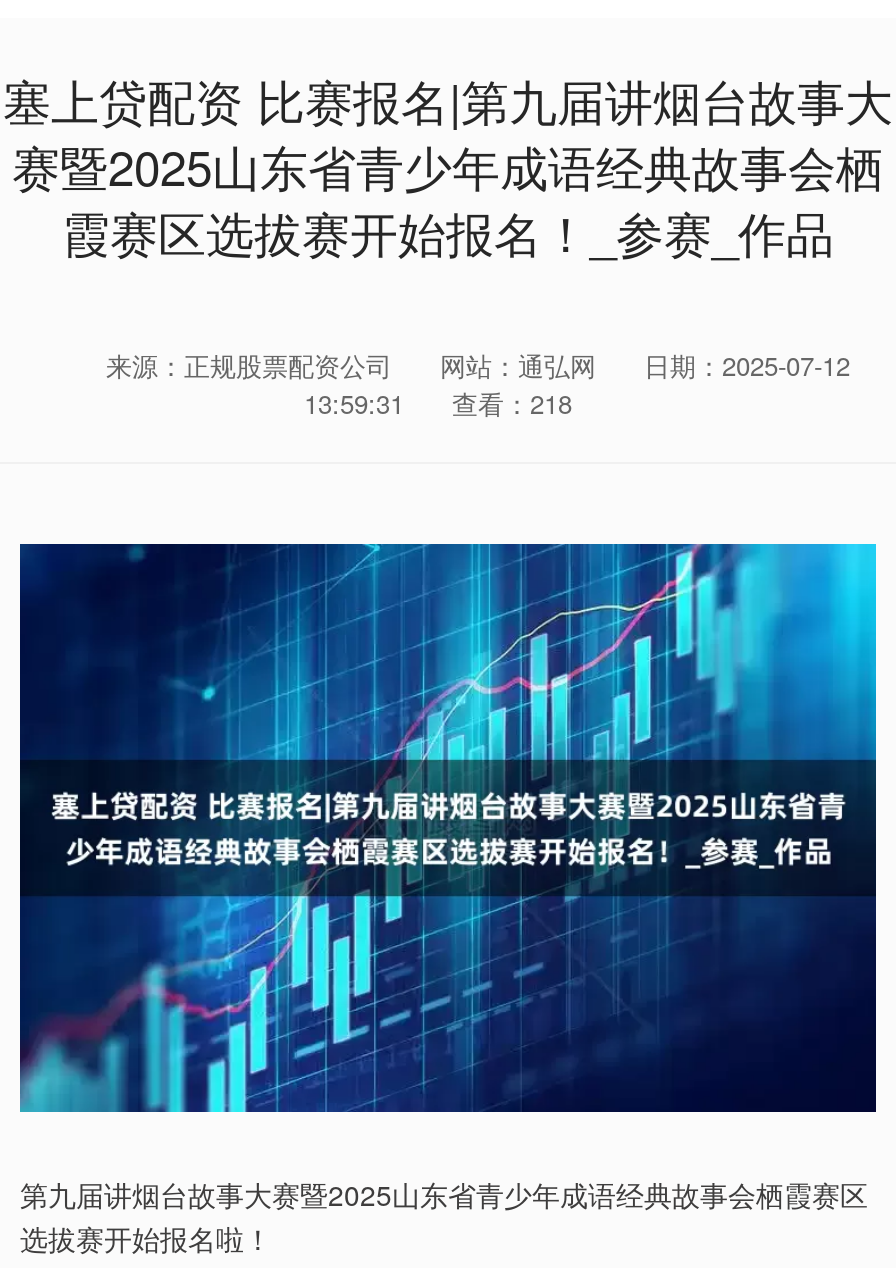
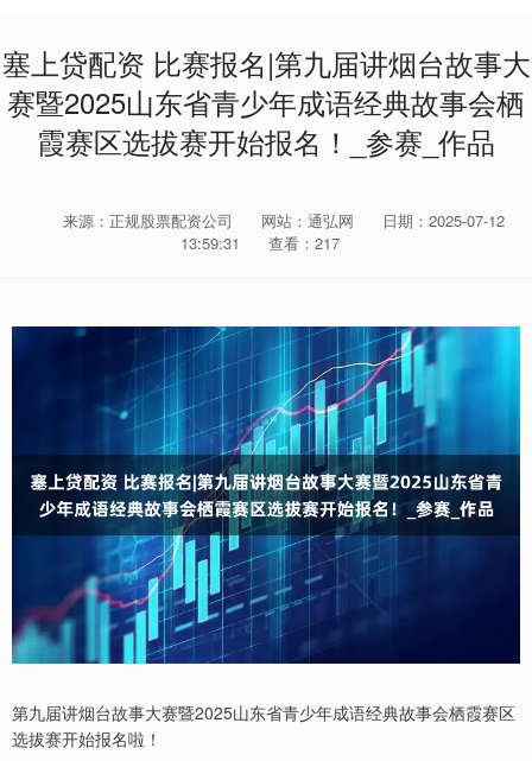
- 13:59:31 查看：218
+ 13:59:31 查看：217
